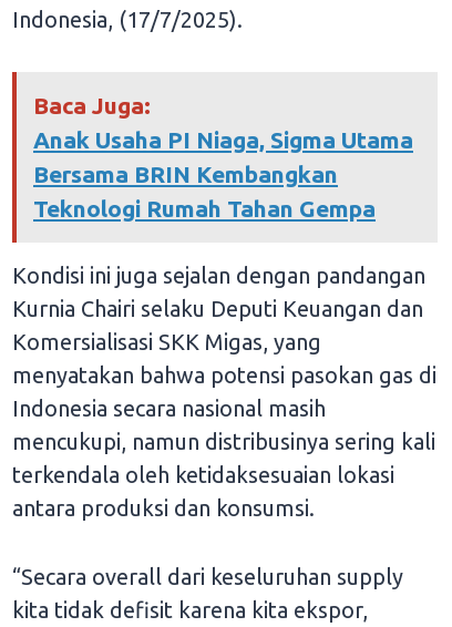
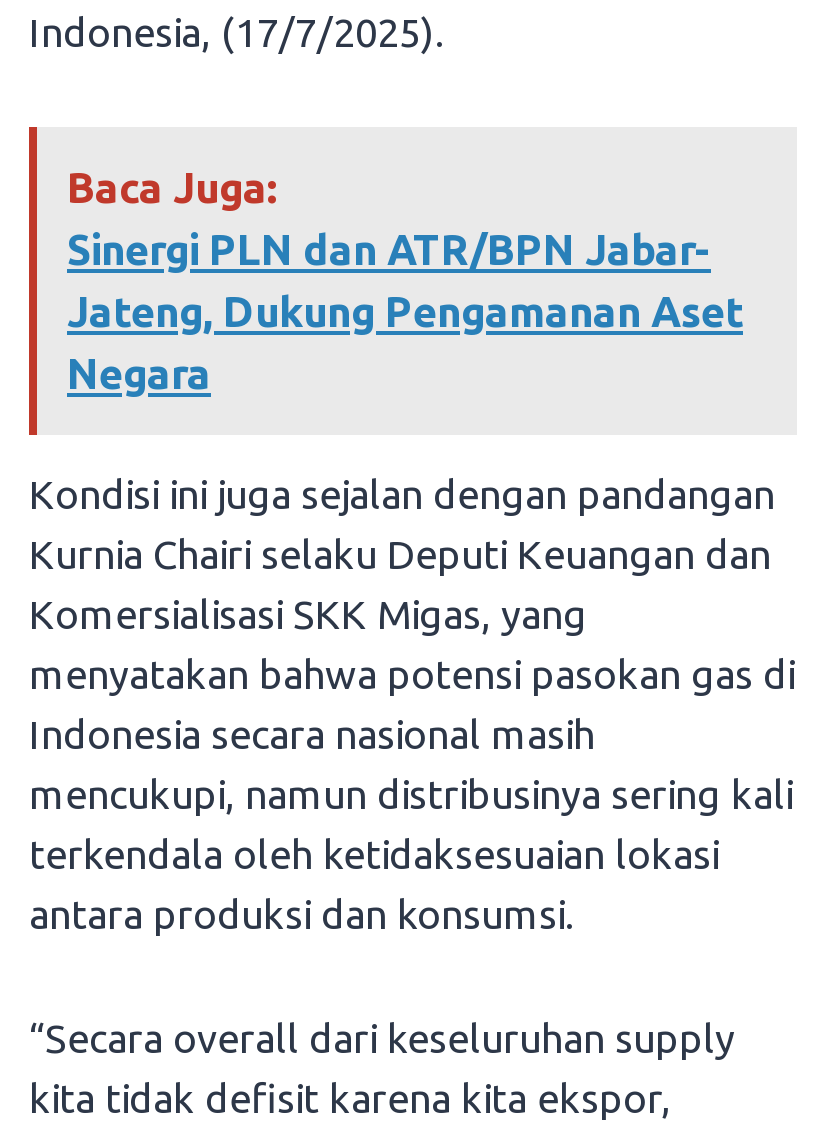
- Anak Usaha PI Niaga, Sigma Utama
- Bersama BRIN Kembangkan
- Teknologi Rumah Tahan Gempa
+ Sinergi PLN dan ATR/BPN Jabar-
+ Jateng, Dukung Pengamanan Aset
+ Negara
